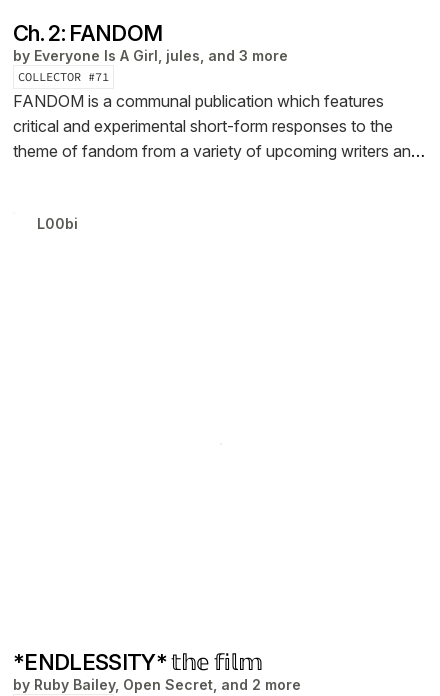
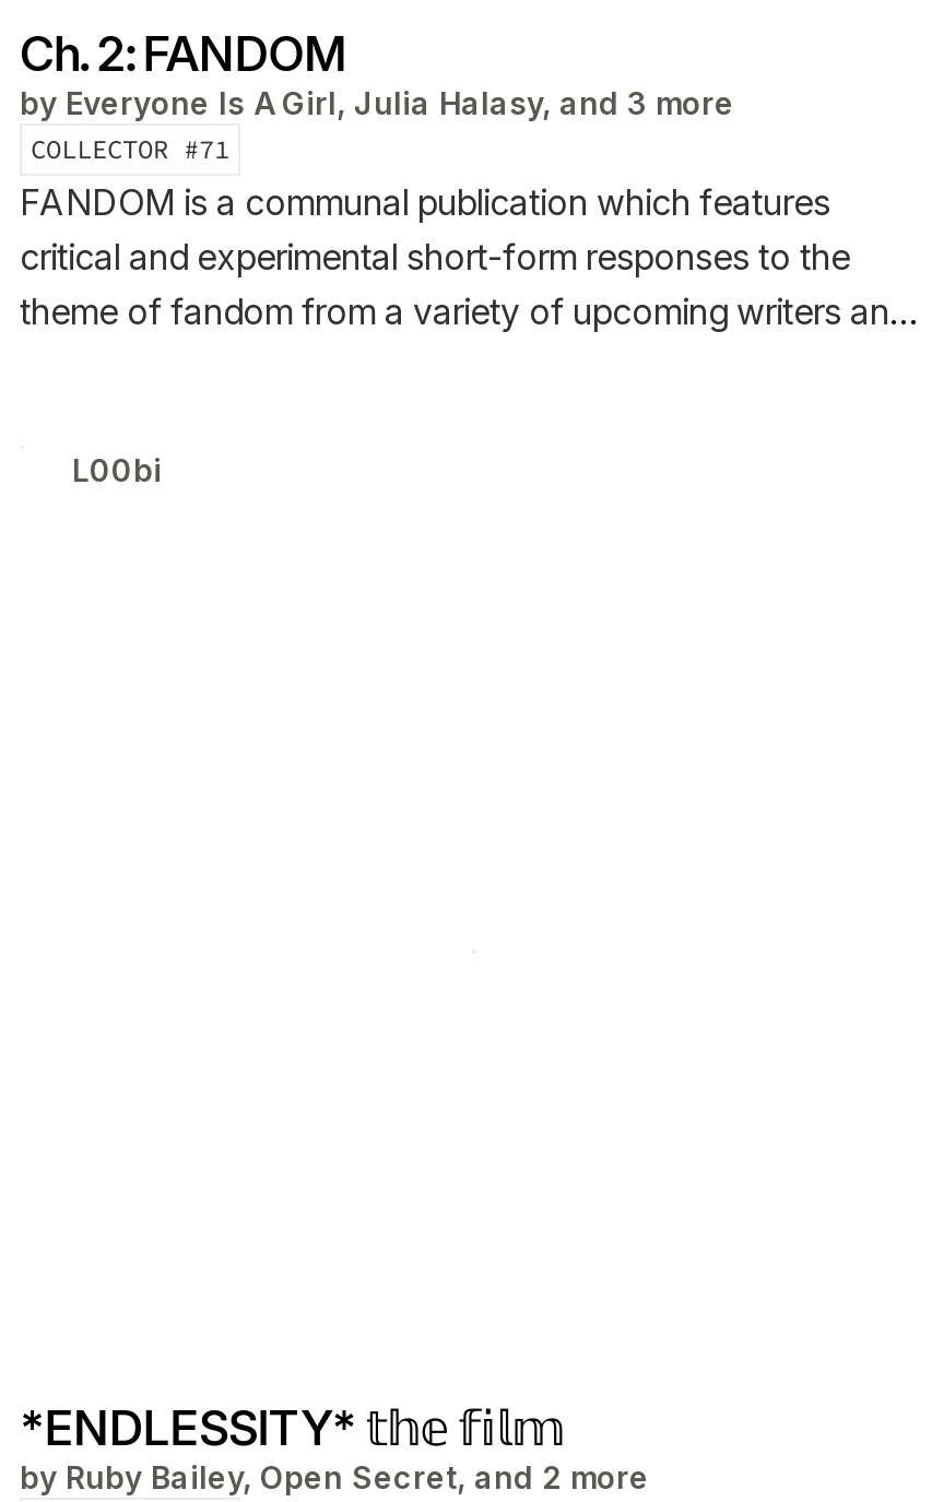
- by Everyone Is A Girl, jules, and 3 more
+ by Everyone Is A Girl, Julia Halasy, and 3 more
